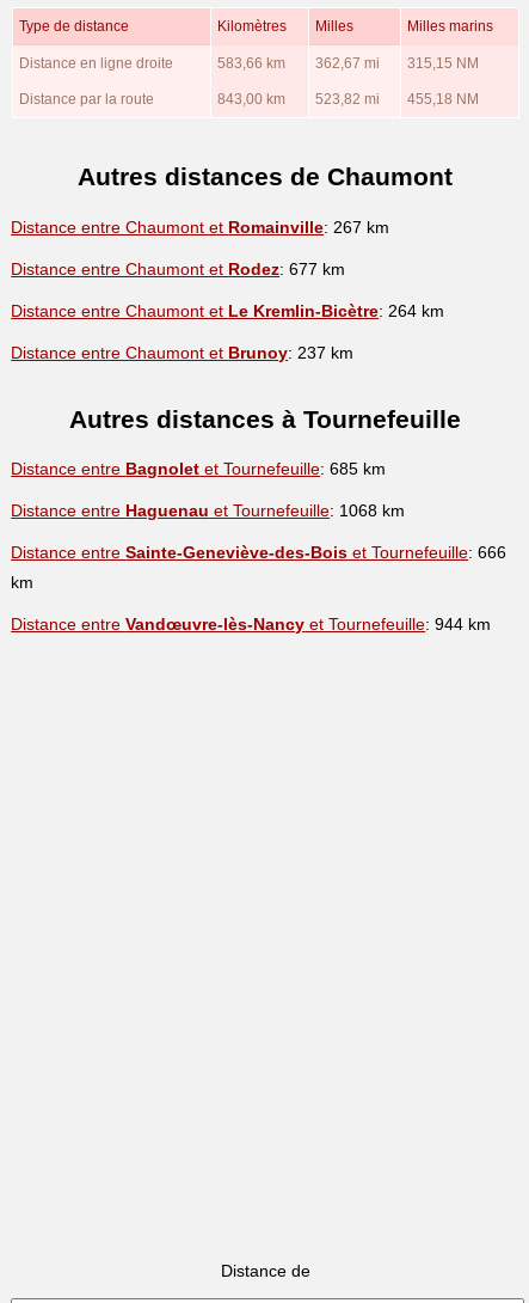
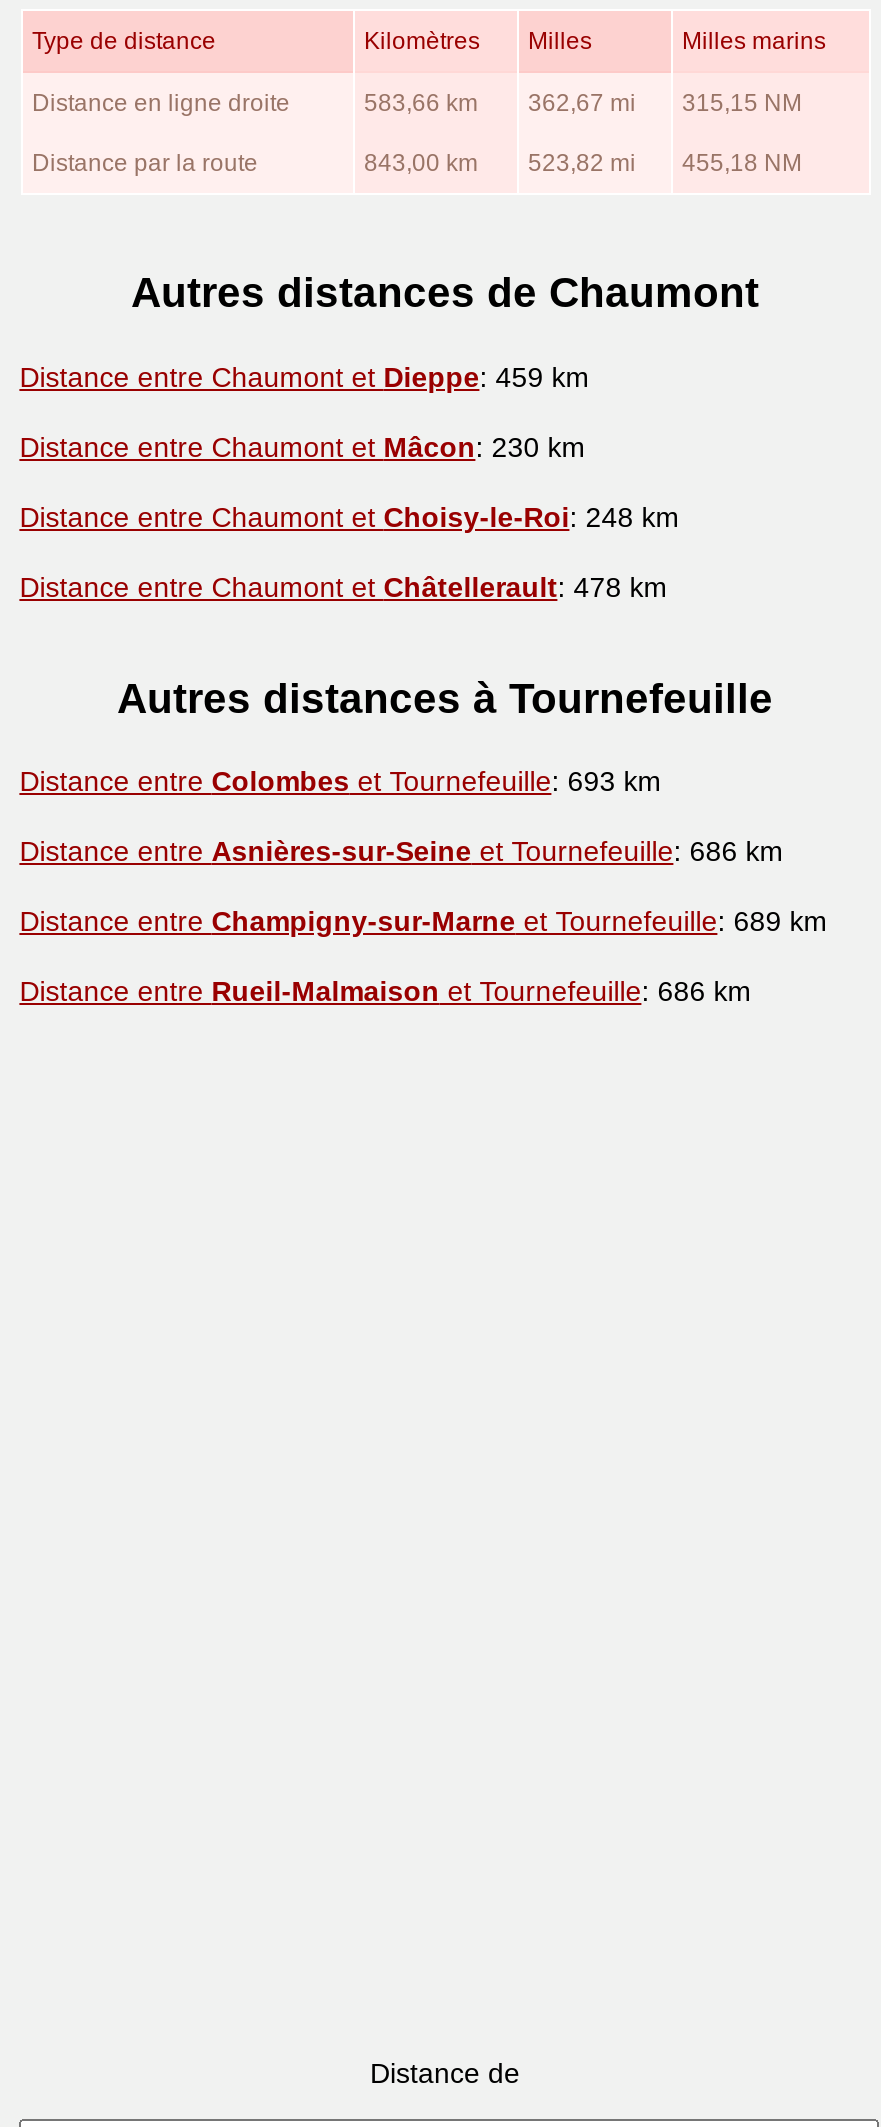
- Distance entre Chaumont et Romainville: 267 km
+ Distance entre Chaumont et Dieppe: 459 km

- Distance entre Chaumont et Rodez: 677 km
+ Distance entre Chaumont et Mâcon: 230 km

- Distance entre Chaumont et Le Kremlin-Bicètre: 264 km
+ Distance entre Chaumont et Choisy-le-Roi: 248 km

- Distance entre Chaumont et Brunoy: 237 km
+ Distance entre Chaumont et Châtellerault: 478 km

- Distance entre Bagnolet et Tournefeuille: 685 km
- Distance entre Haguenau et Tournefeuille: 1068 km
- Distance entre Sainte-Geneviève-des-Bois et Tournefeuille: 666
- km
- Distance entre Vandœuvre-lès-Nancy et Tournefeuille: 944 km
+ Distance entre Colombes et Tournefeuille: 693 km
+ Distance entre Asnières-sur-Seine et Tournefeuille: 686 km
+ Distance entre Champigny-sur-Marne et Tournefeuille: 689 km
+ Distance entre Rueil-Malmaison et Tournefeuille: 686 km
